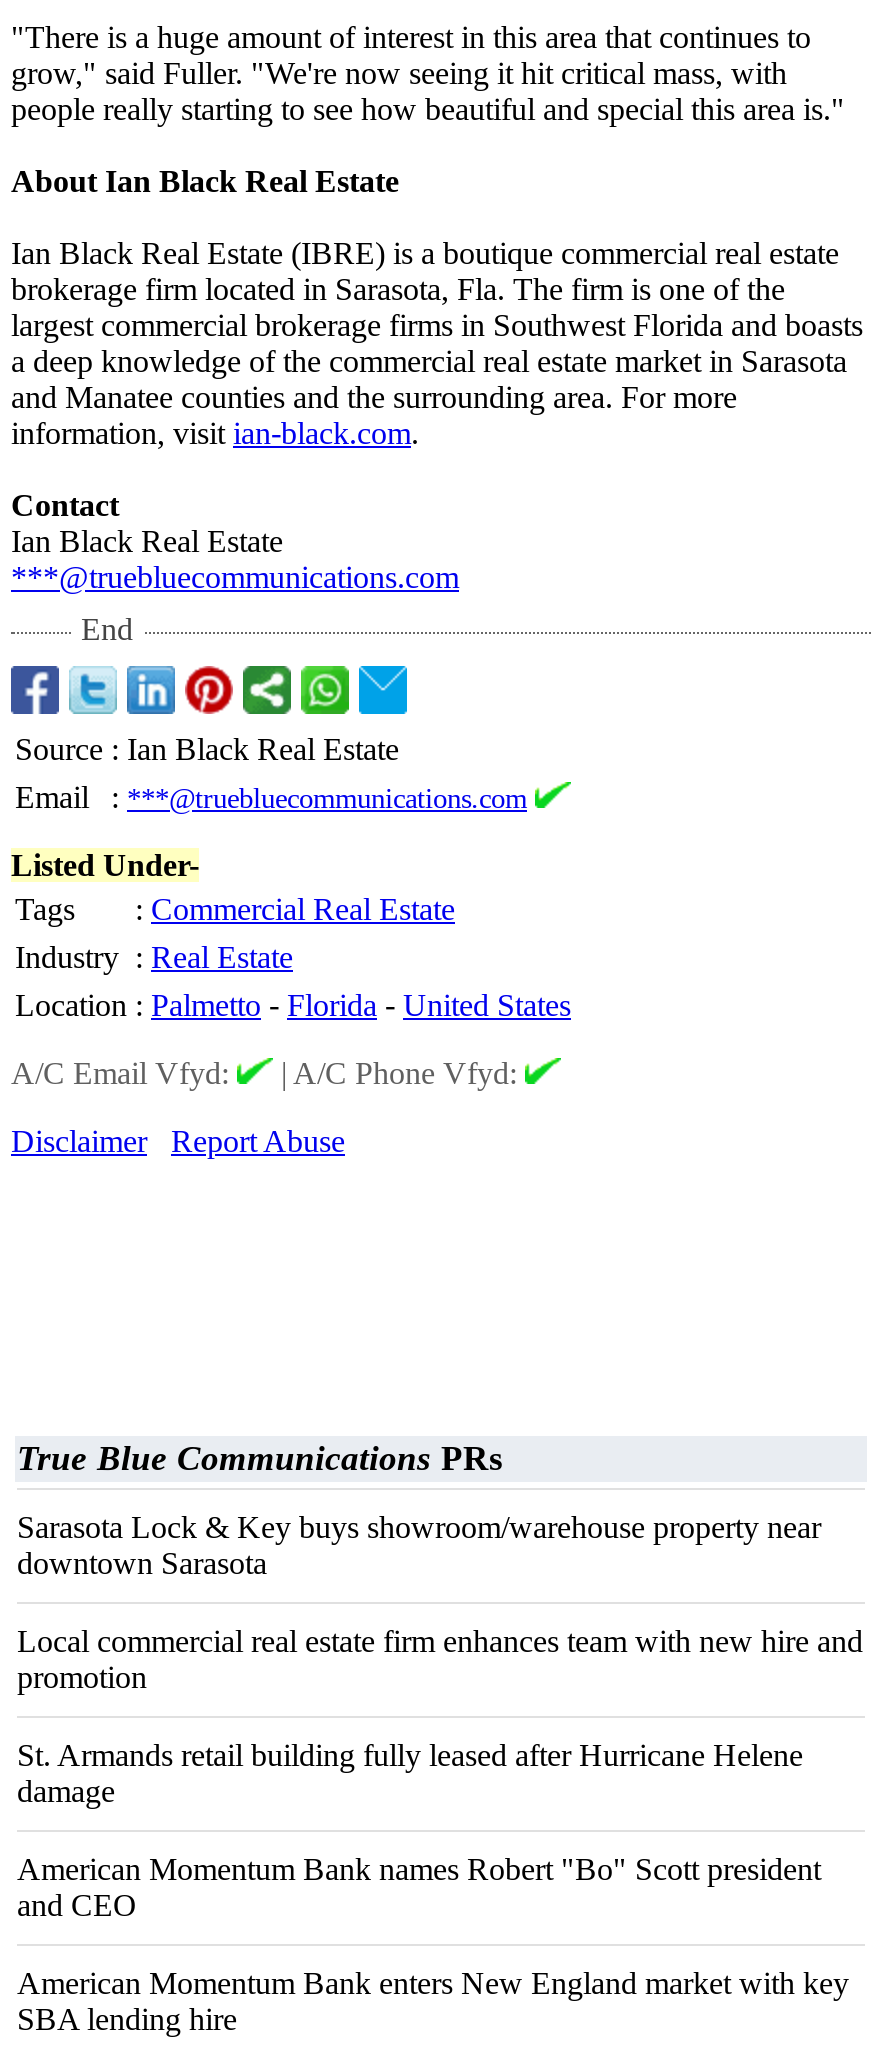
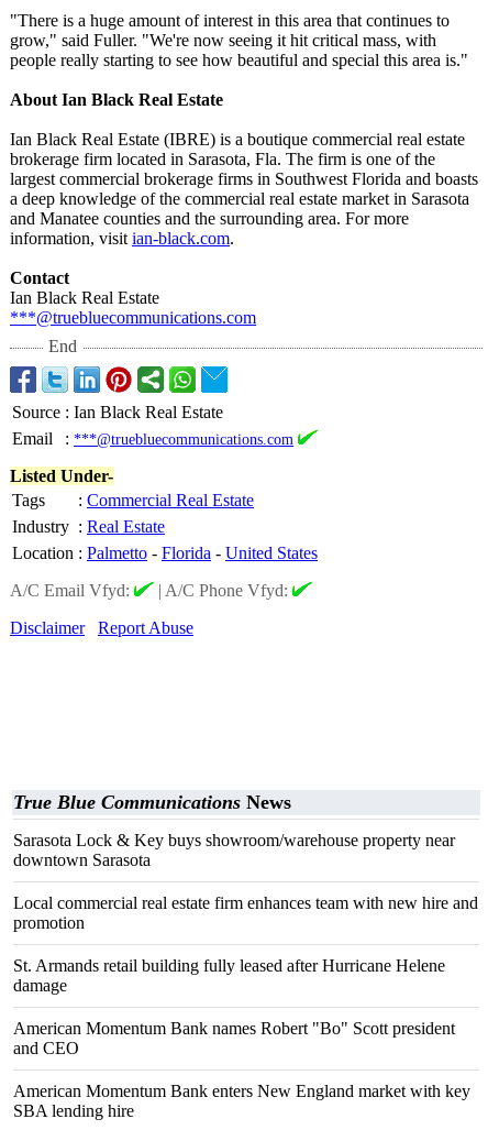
- True Blue Communications PRs
+ True Blue Communications News
